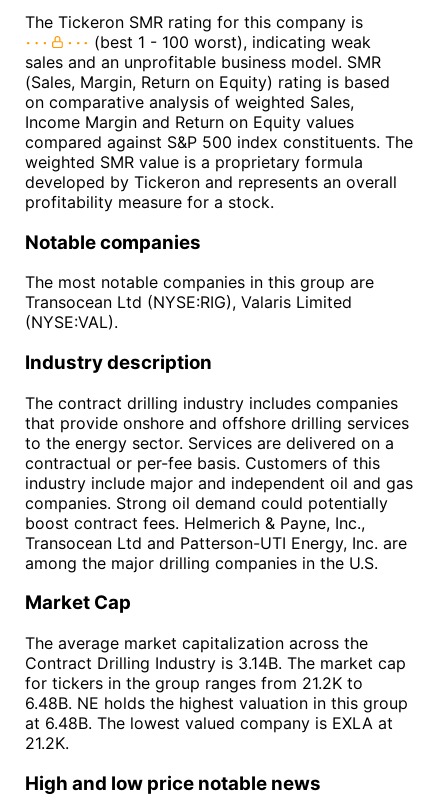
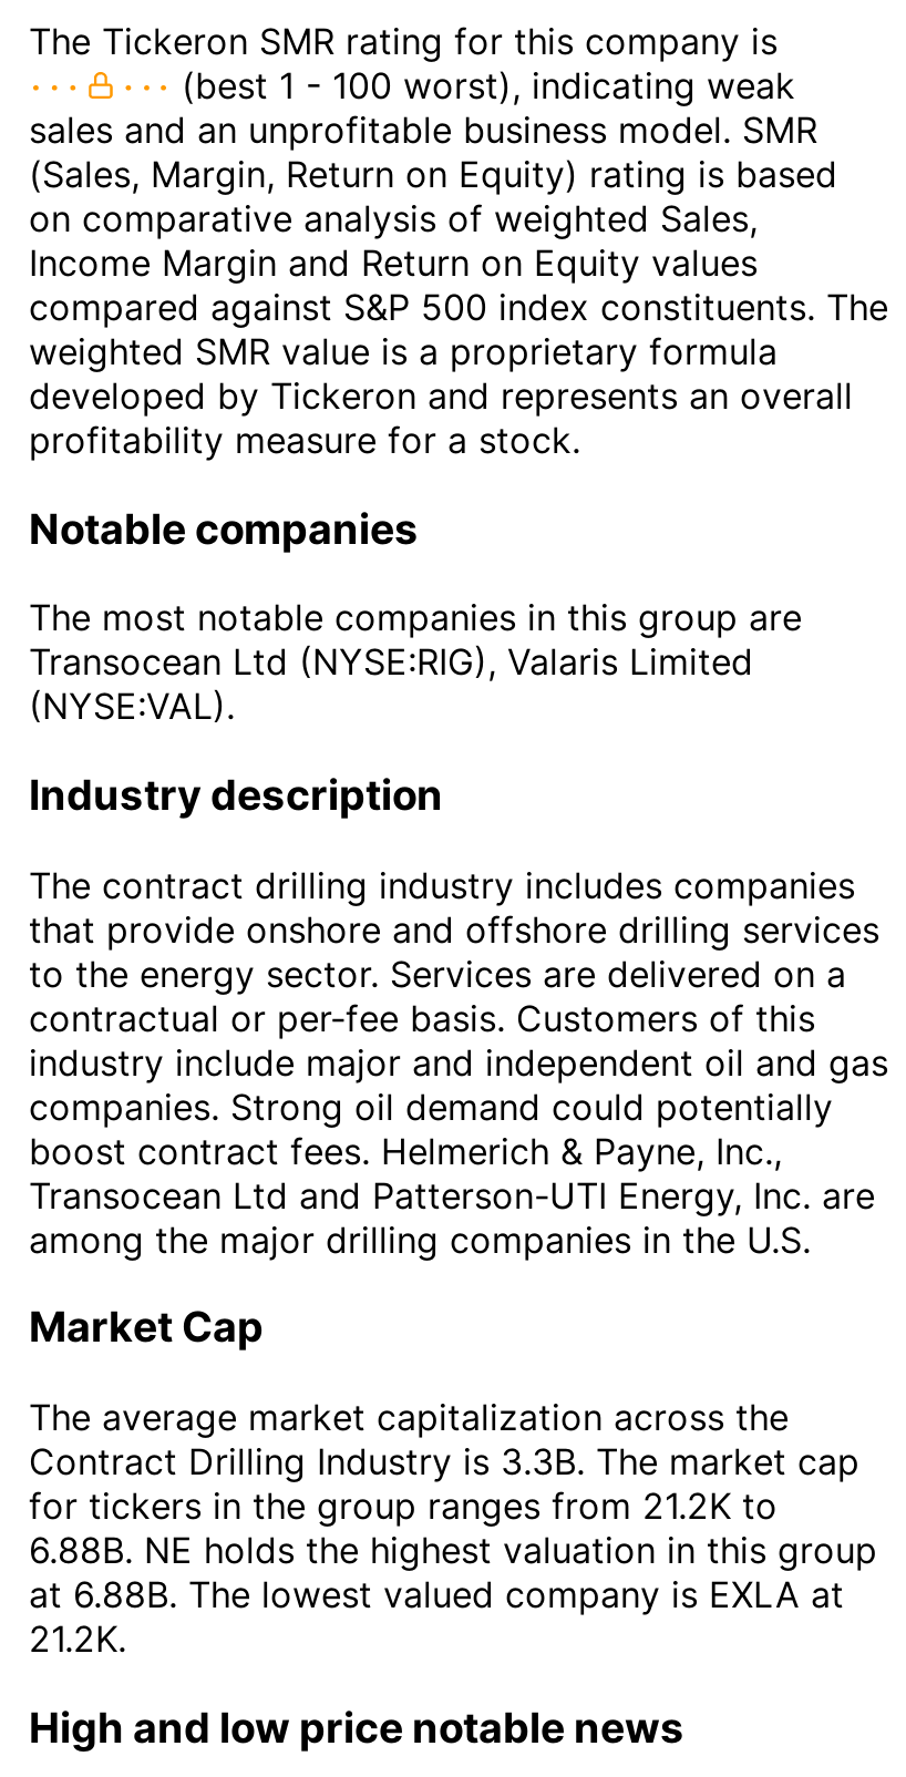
- Contract Drilling Industry is 3.14B. The market cap
+ Contract Drilling Industry is 3.3B. The market cap

- 6.48B. NE holds the highest valuation in this group
+ 6.88B. NE holds the highest valuation in this group

- at 6.48B. The lowest valued company is EXLA at
+ at 6.88B. The lowest valued company is EXLA at
